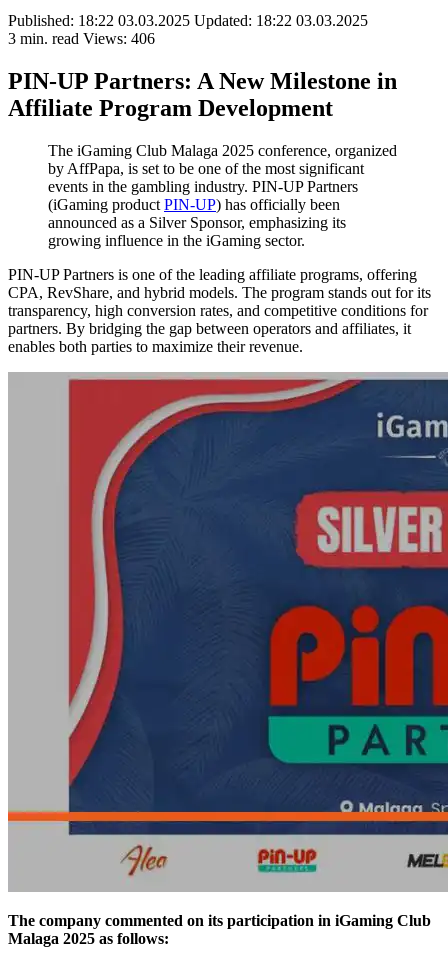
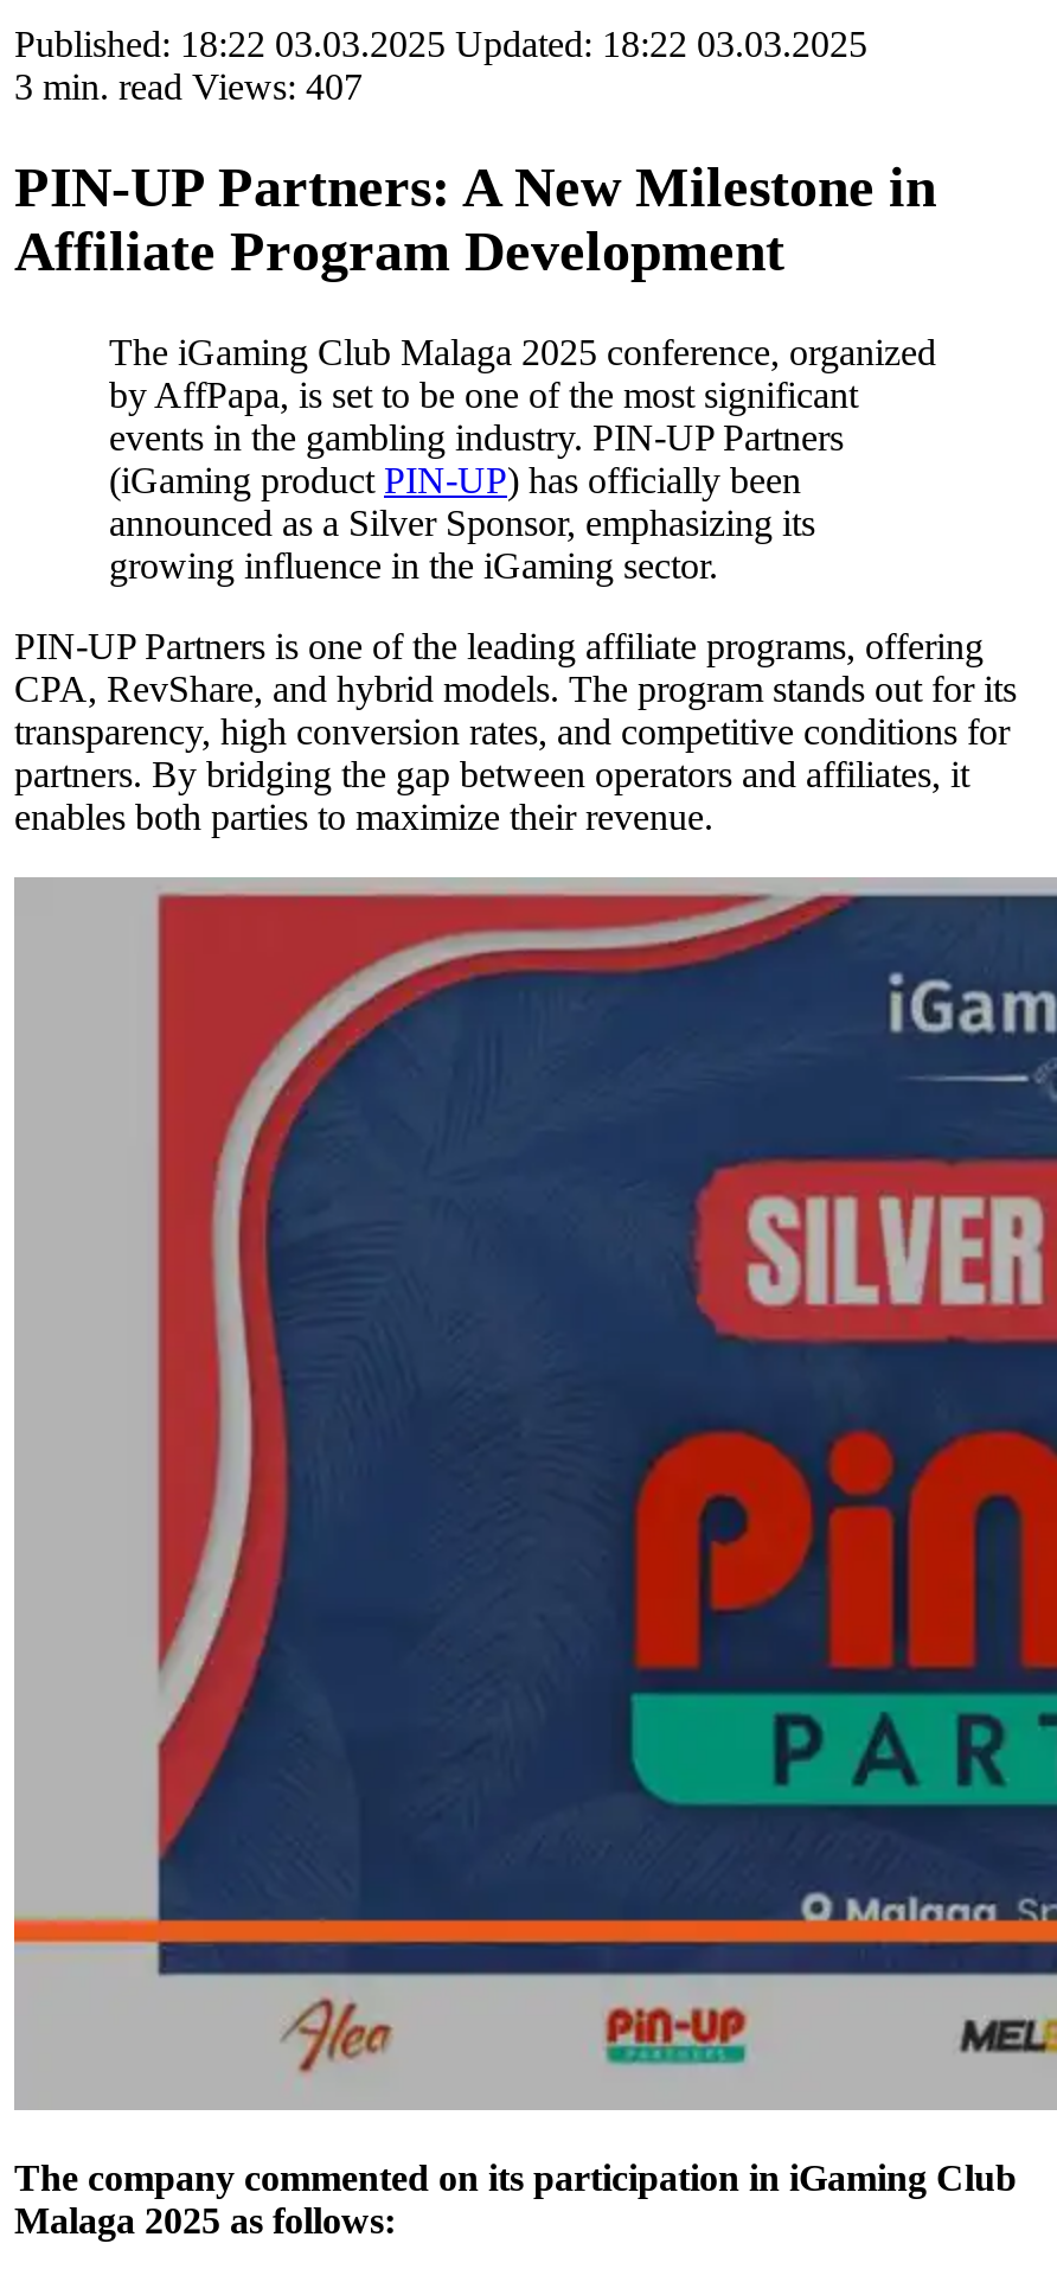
- 3 min. read Views: 406
+ 3 min. read Views: 407
